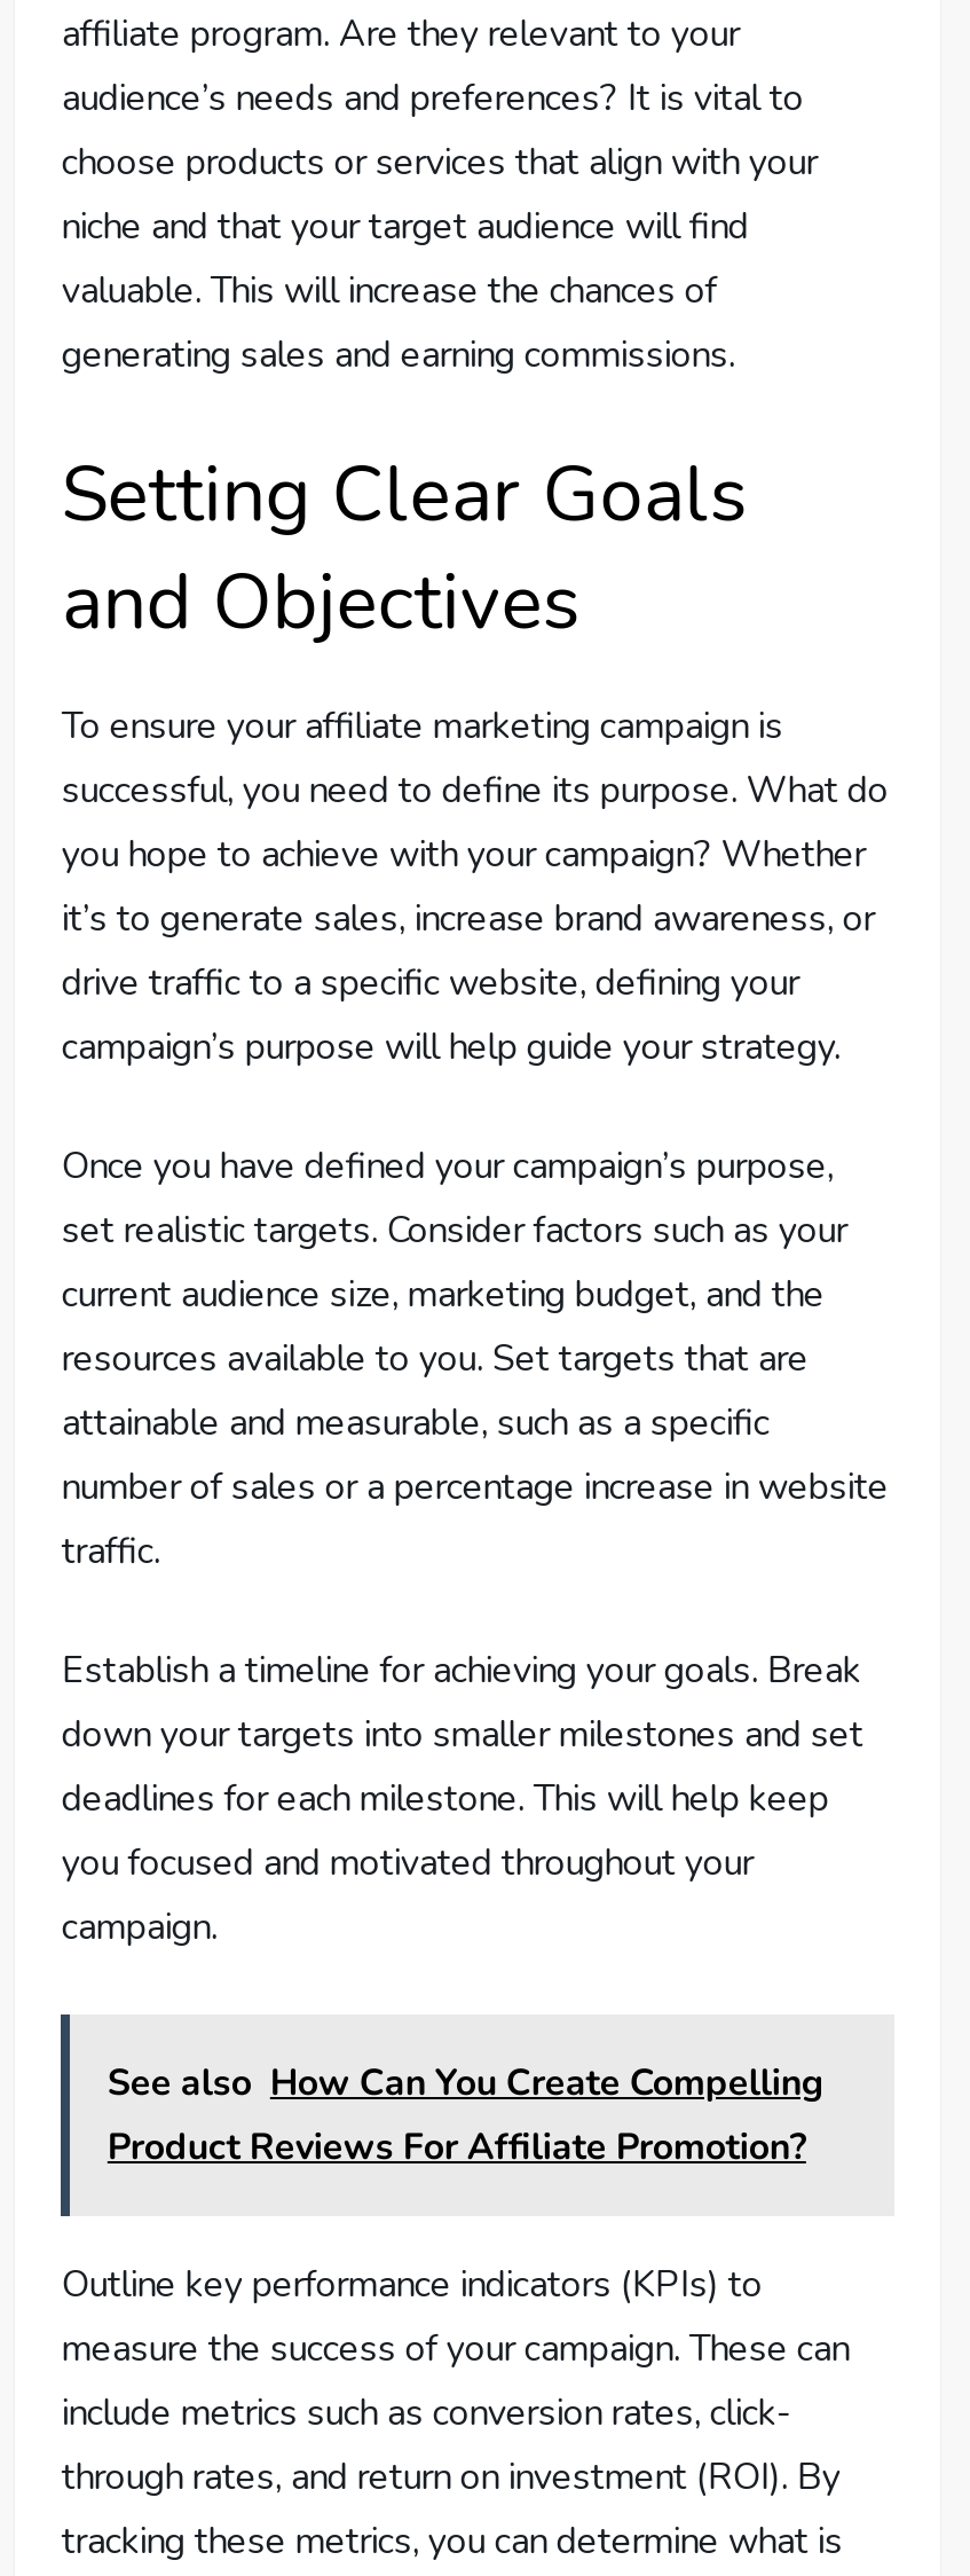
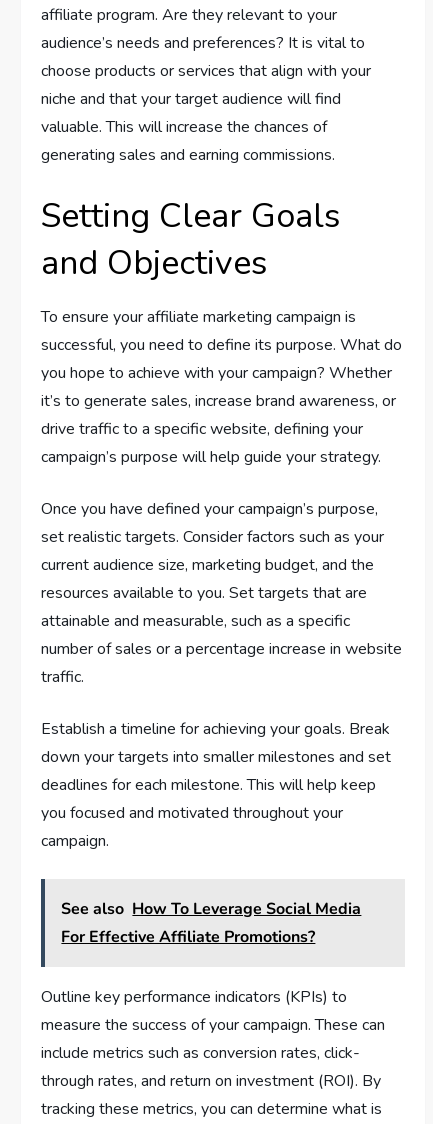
- See also How Can You Create Compelling
- Product Reviews For Affiliate Promotion?
+ See also How To Leverage Social Media
+ For Effective Affiliate Promotions?
